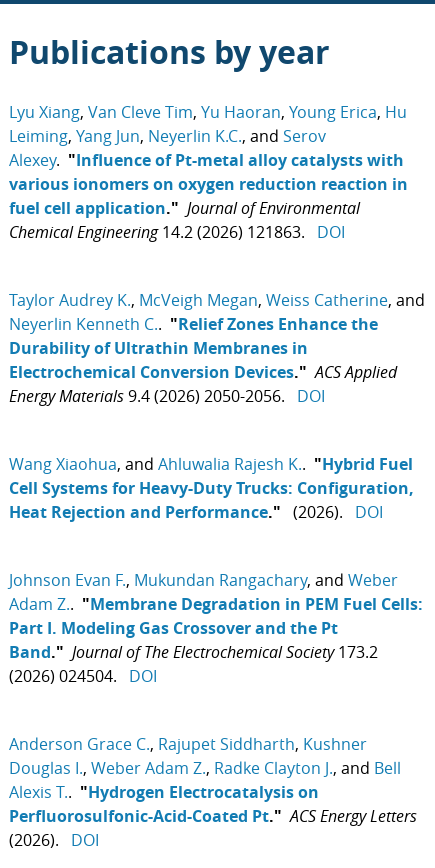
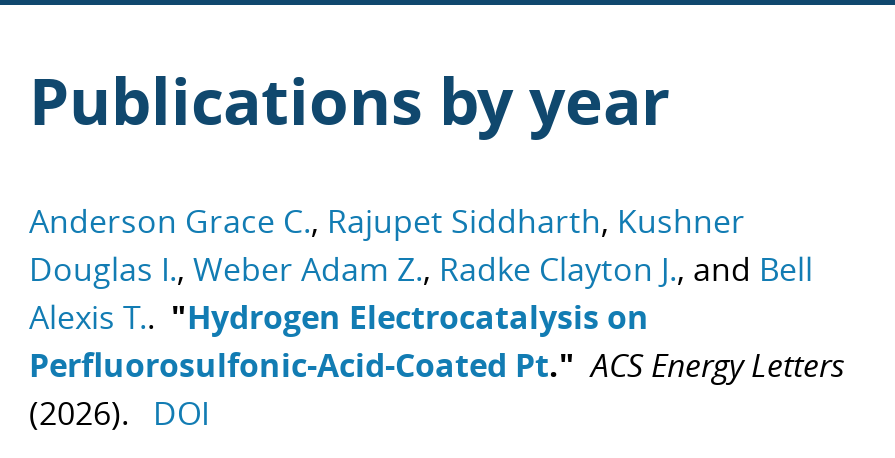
- Lyu Xiang, Van Cleve Tim, Yu Haoran, Young Erica, Hu
- Leiming, Yang Jun, Neyerlin K.C., and Serov
- Alexey. "Influence of Pt-metal alloy catalysts with
- various ionomers on oxygen reduction reaction in
- fuel cell application." Journal of Environmental
- Chemical Engineering 14.2 (2026) 121863. DOI
- Taylor Audrey K., McVeigh Megan, Weiss Catherine, and
- Neyerlin Kenneth C.. "Relief Zones Enhance the
- Durability of Ultrathin Membranes in
- Electrochemical Conversion Devices." ACS Applied
- Energy Materials 9.4 (2026) 2050-2056. DOI
- Wang Xiaohua, and Ahluwalia Rajesh K.. "Hybrid Fuel
- Cell Systems for Heavy-Duty Trucks: Configuration,
- Heat Rejection and Performance." (2026). DOI
- Johnson Evan F., Mukundan Rangachary, and Weber
- Adam Z.. "Membrane Degradation in PEM Fuel Cells:
- Part I. Modeling Gas Crossover and the Pt
- Band." Journal of The Electrochemical Society 173.2
- (2026) 024504. DOI
